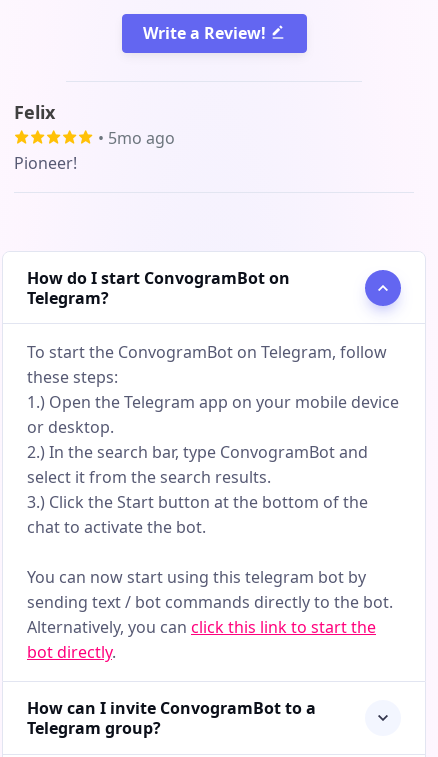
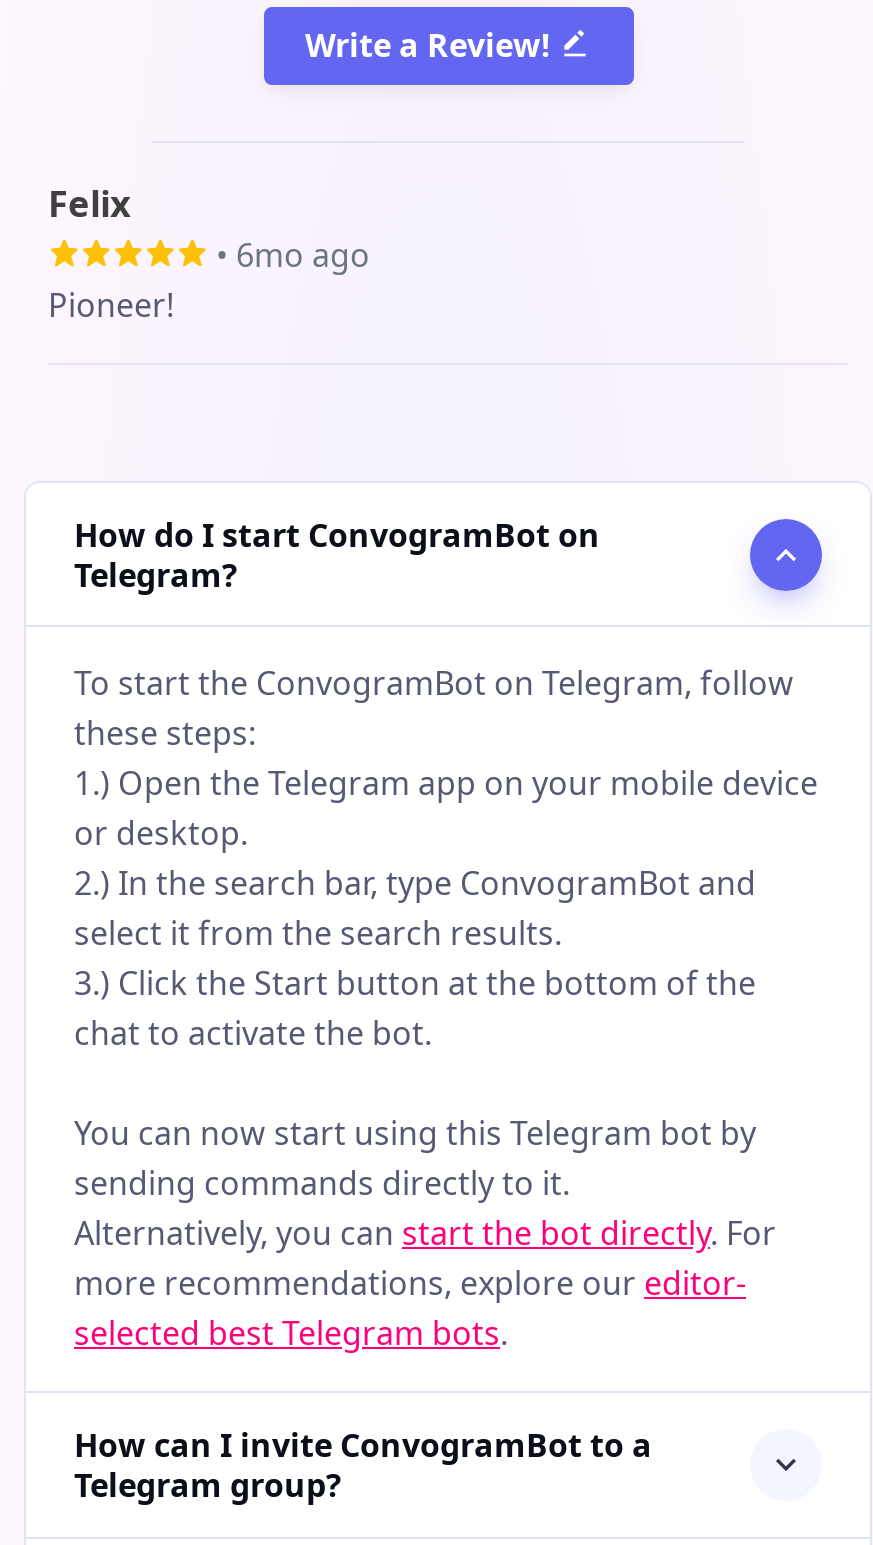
- • 5mo ago
+ • 6mo ago

- You can now start using this telegram bot by
- sending text / bot commands directly to the bot.
- Alternatively, you can click this link to start the
- bot directly.
+ You can now start using this Telegram bot by
+ sending commands directly to it.
+ Alternatively, you can start the bot directly. For
+ more recommendations, explore our editor-
+ selected best Telegram bots.
